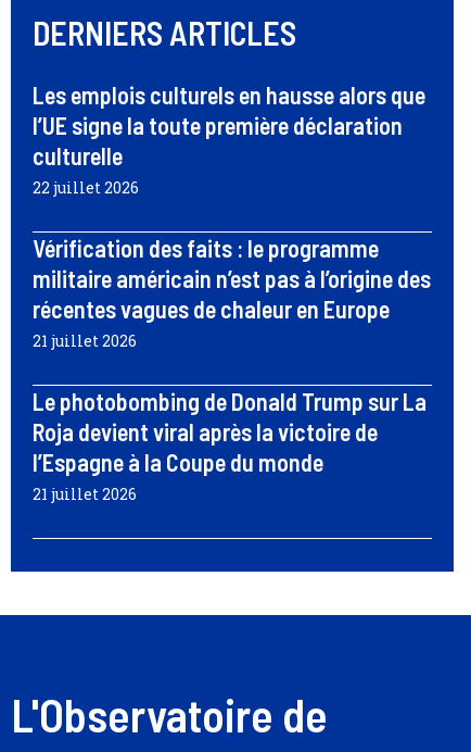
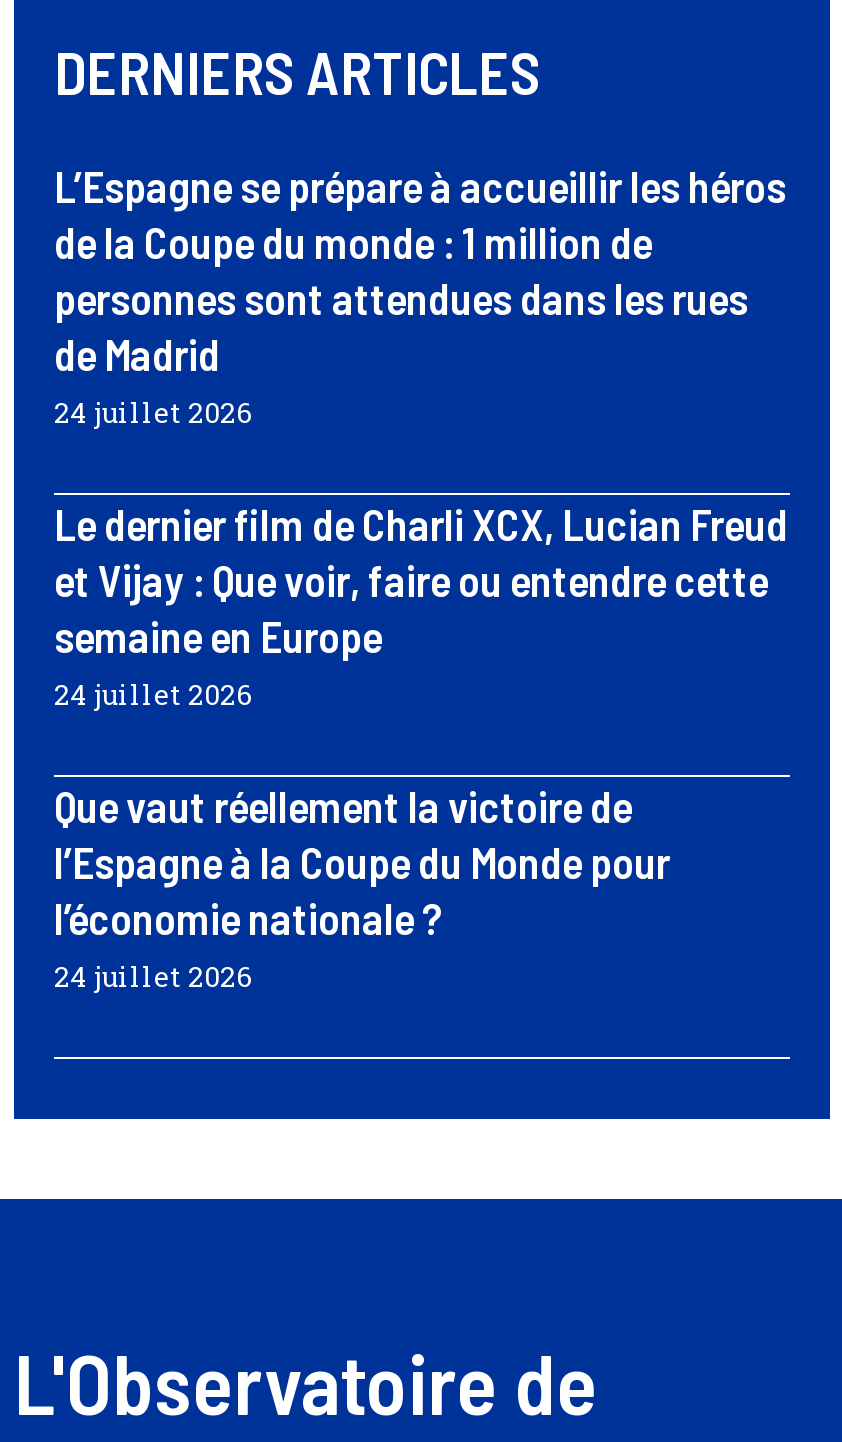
- Les emplois culturels en hausse alors que
- l’UE signe la toute première déclaration
- culturelle
- 22 juillet 2026
+ L’Espagne se prépare à accueillir les héros
+ de la Coupe du monde : 1 million de
+ personnes sont attendues dans les rues
+ de Madrid
+ 24 juillet 2026

- Vérification des faits : le programme
- militaire américain n’est pas à l’origine des
- récentes vagues de chaleur en Europe
- 21 juillet 2026
+ Le dernier film de Charli XCX, Lucian Freud
+ et Vijay : Que voir, faire ou entendre cette
+ semaine en Europe
+ 24 juillet 2026

- Le photobombing de Donald Trump sur La
- Roja devient viral après la victoire de
- l’Espagne à la Coupe du monde
- 21 juillet 2026
+ Que vaut réellement la victoire de
+ l’Espagne à la Coupe du Monde pour
+ l’économie nationale ?
+ 24 juillet 2026
